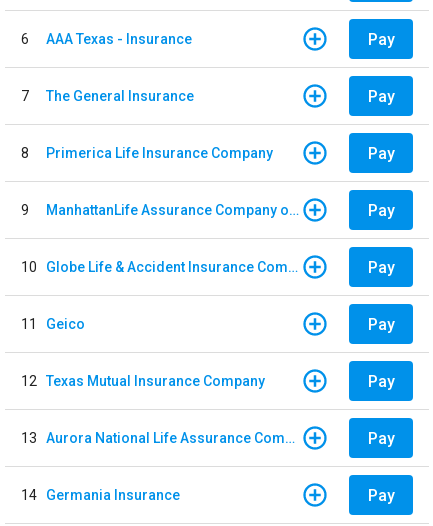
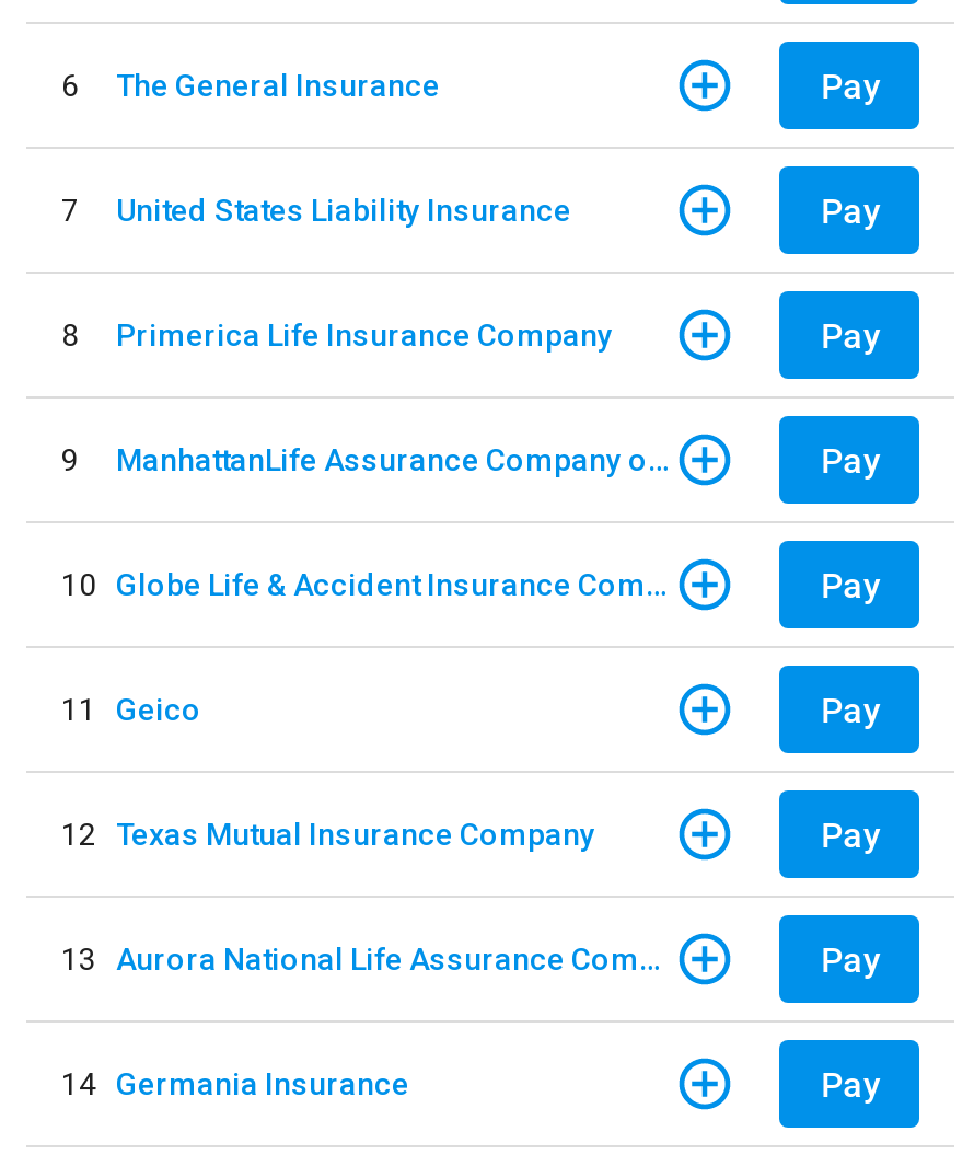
- AAA Texas - Insurance

moved up: The General Insurance

+ United States Liability Insurance
